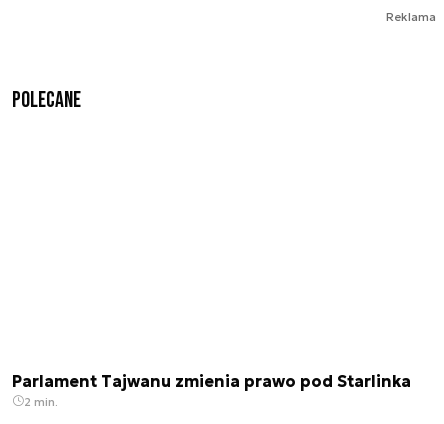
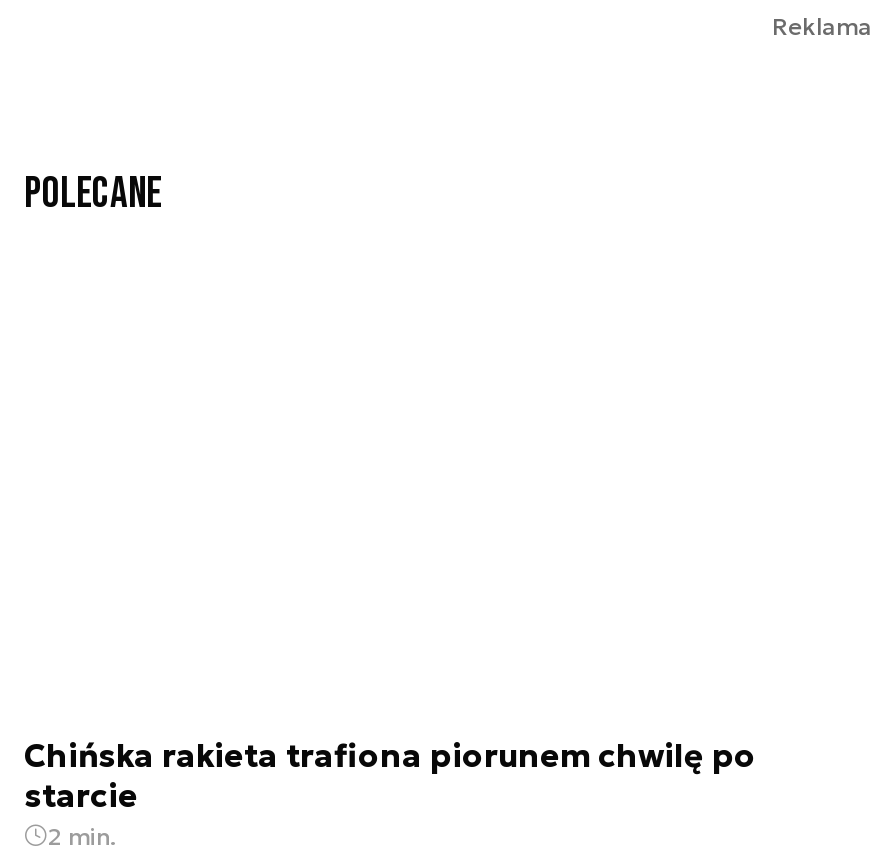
- Parlament Tajwanu zmienia prawo pod Starlinka
+ Chińska rakieta trafiona piorunem chwilę po
+ starcie
